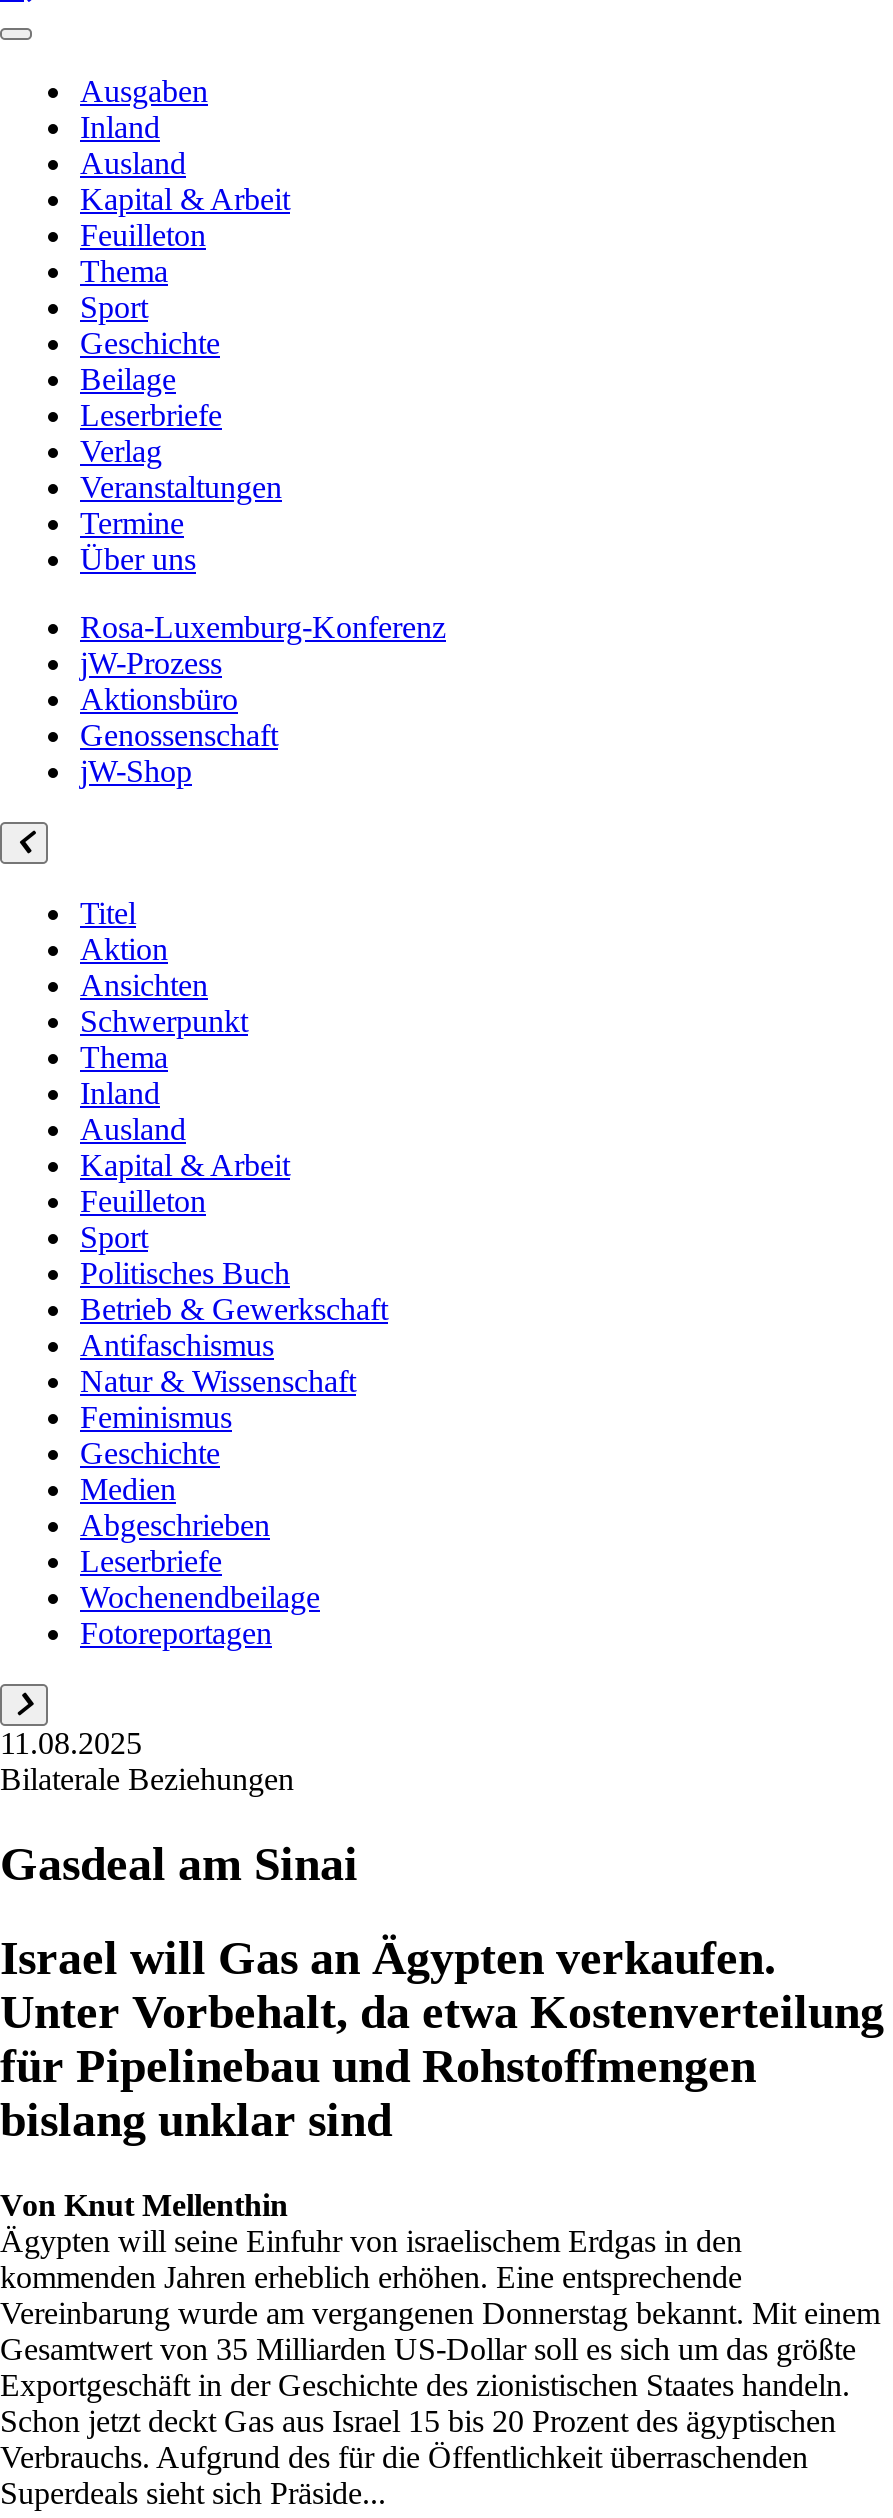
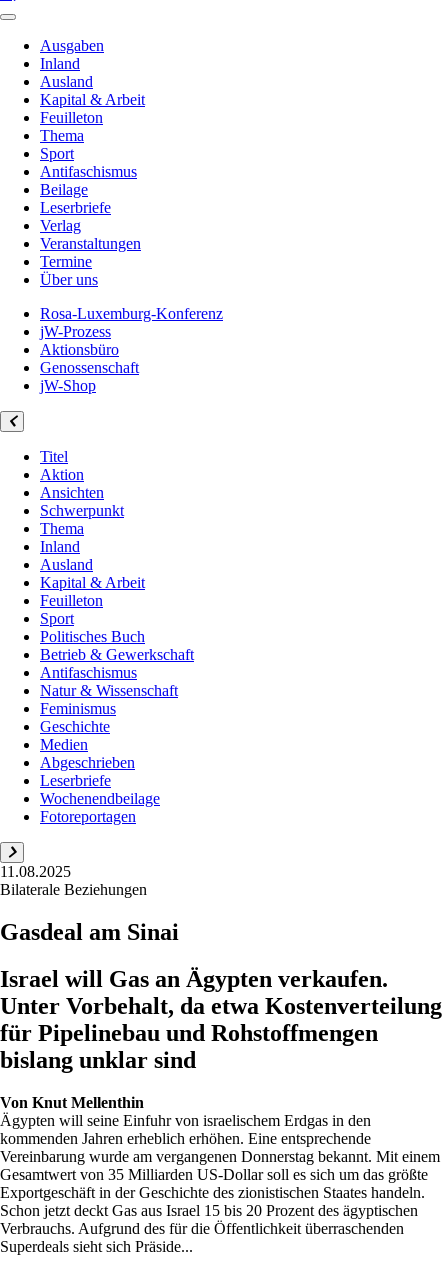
- Geschichte
+ Antifaschismus
